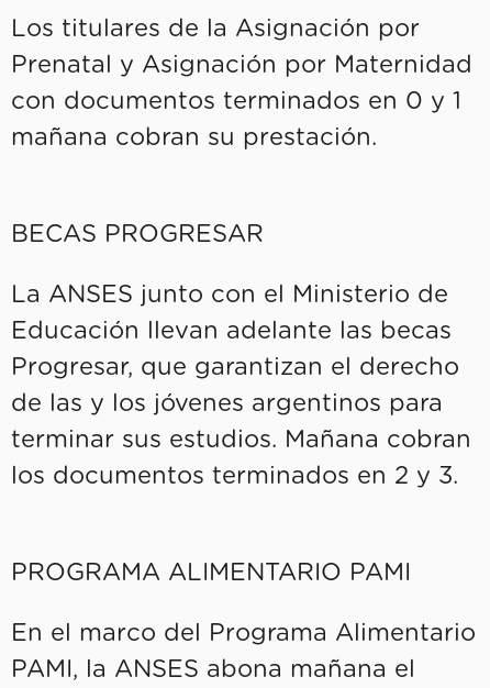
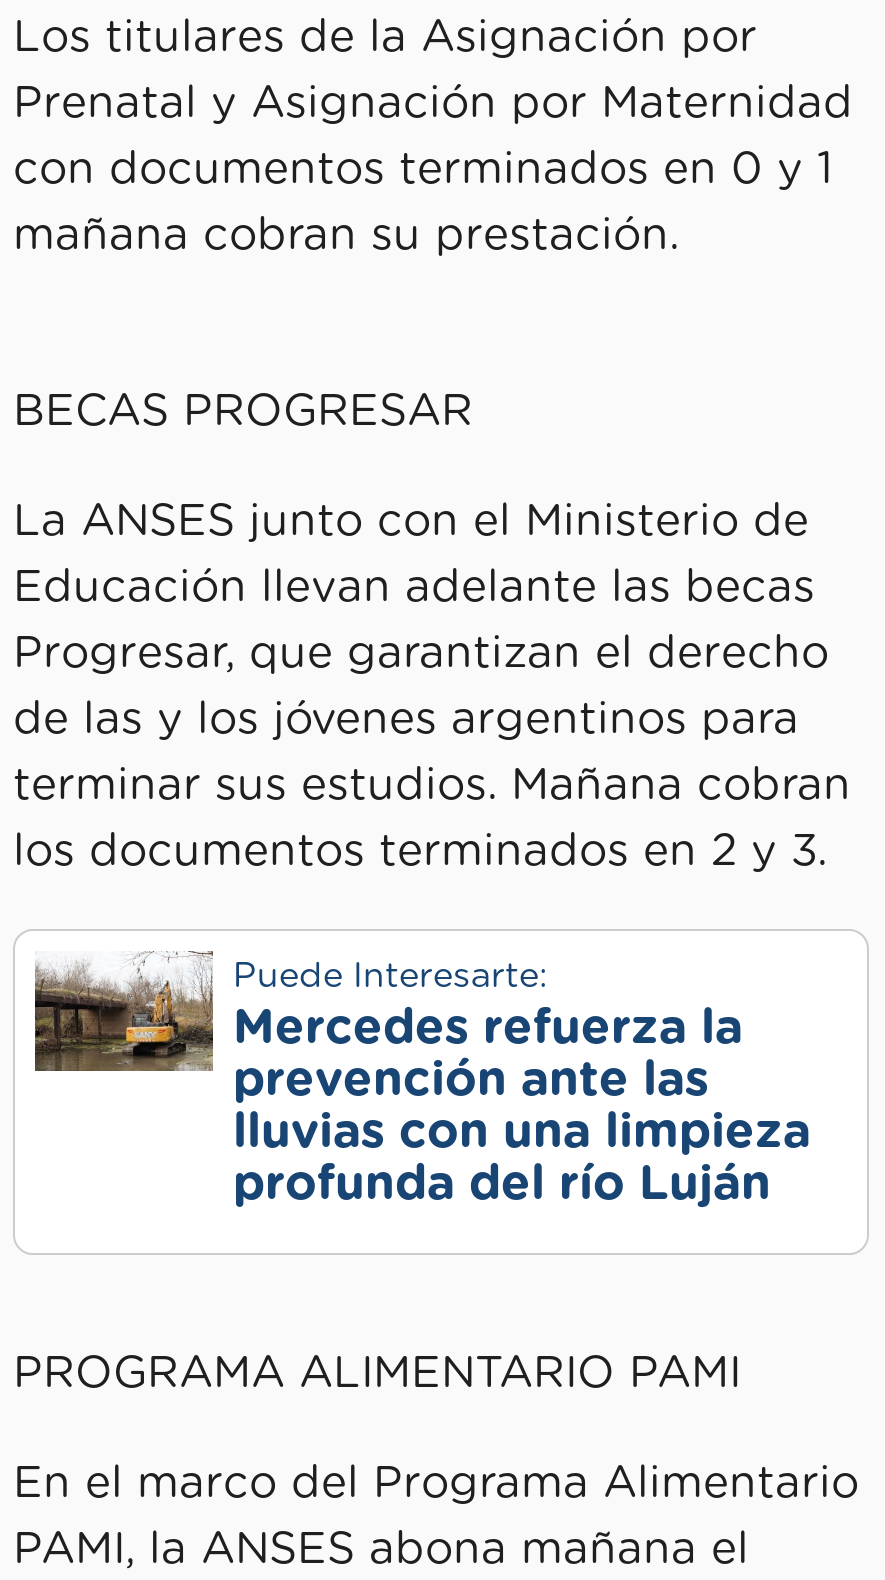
+ [image]
+ Puede Interesarte:
+ Mercedes refuerza la
+ prevención ante las
+ lluvias con una limpieza
+ profunda del río Luján
